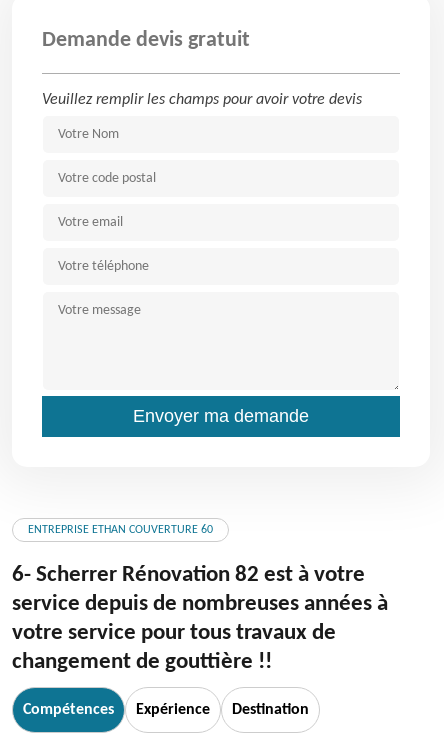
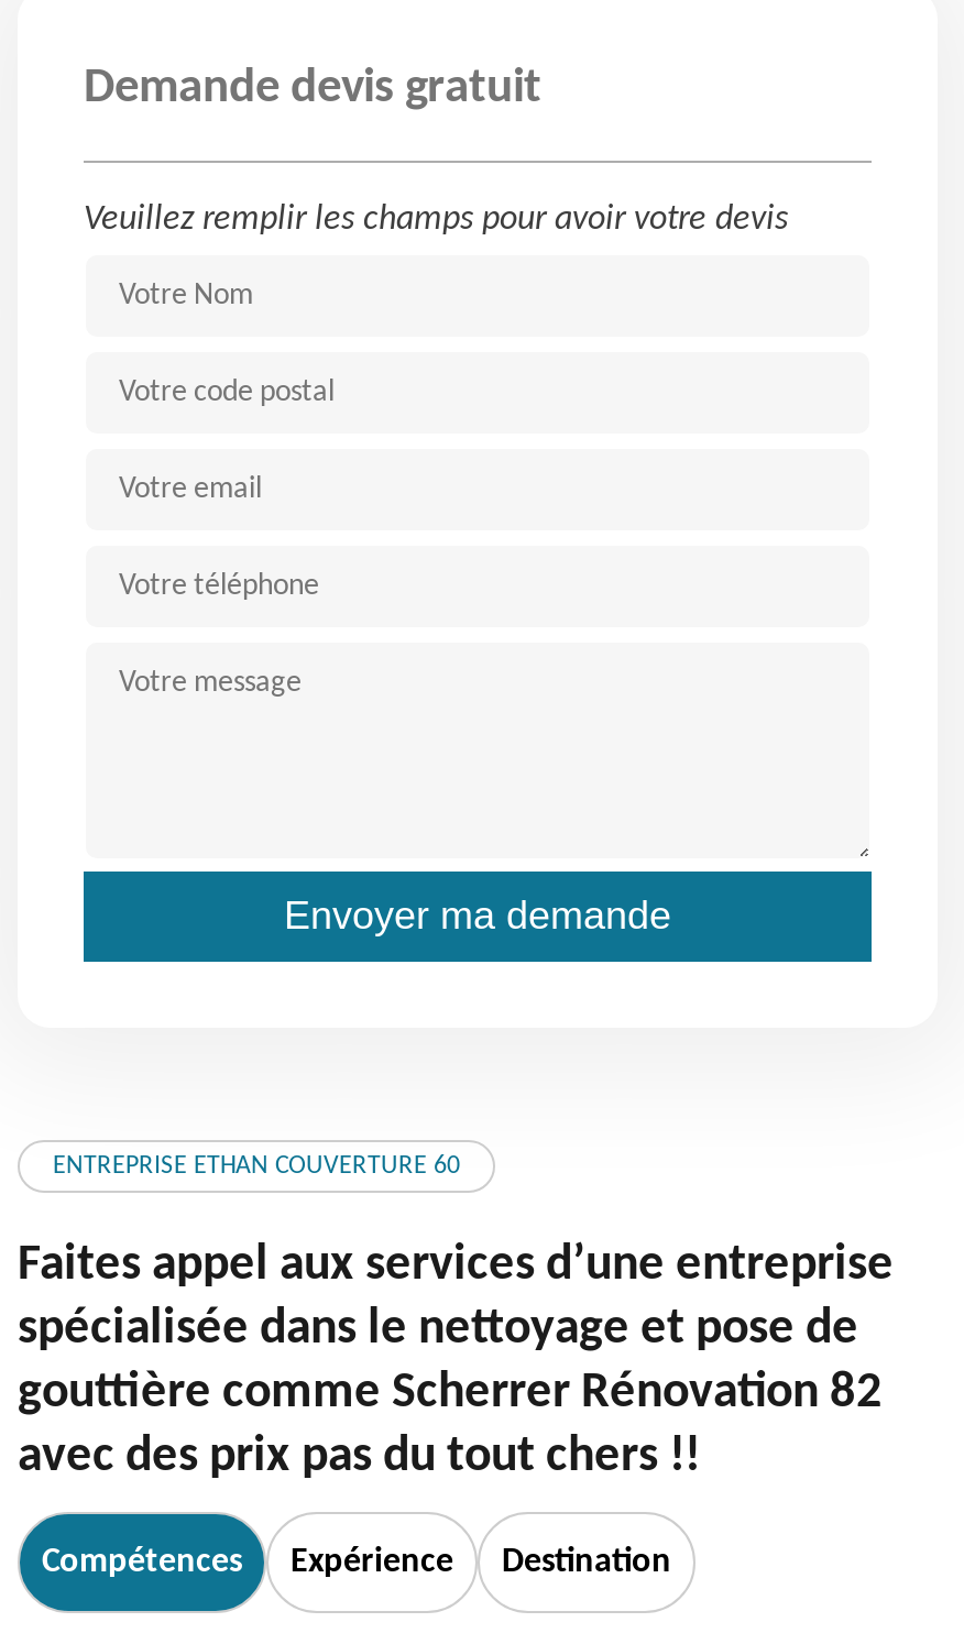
- 6- Scherrer Rénovation 82 est à votre
- service depuis de nombreuses années à
- votre service pour tous travaux de
- changement de gouttière !!
+ Faites appel aux services d’une entreprise
+ spécialisée dans le nettoyage et pose de
+ gouttière comme Scherrer Rénovation 82
+ avec des prix pas du tout chers !!
